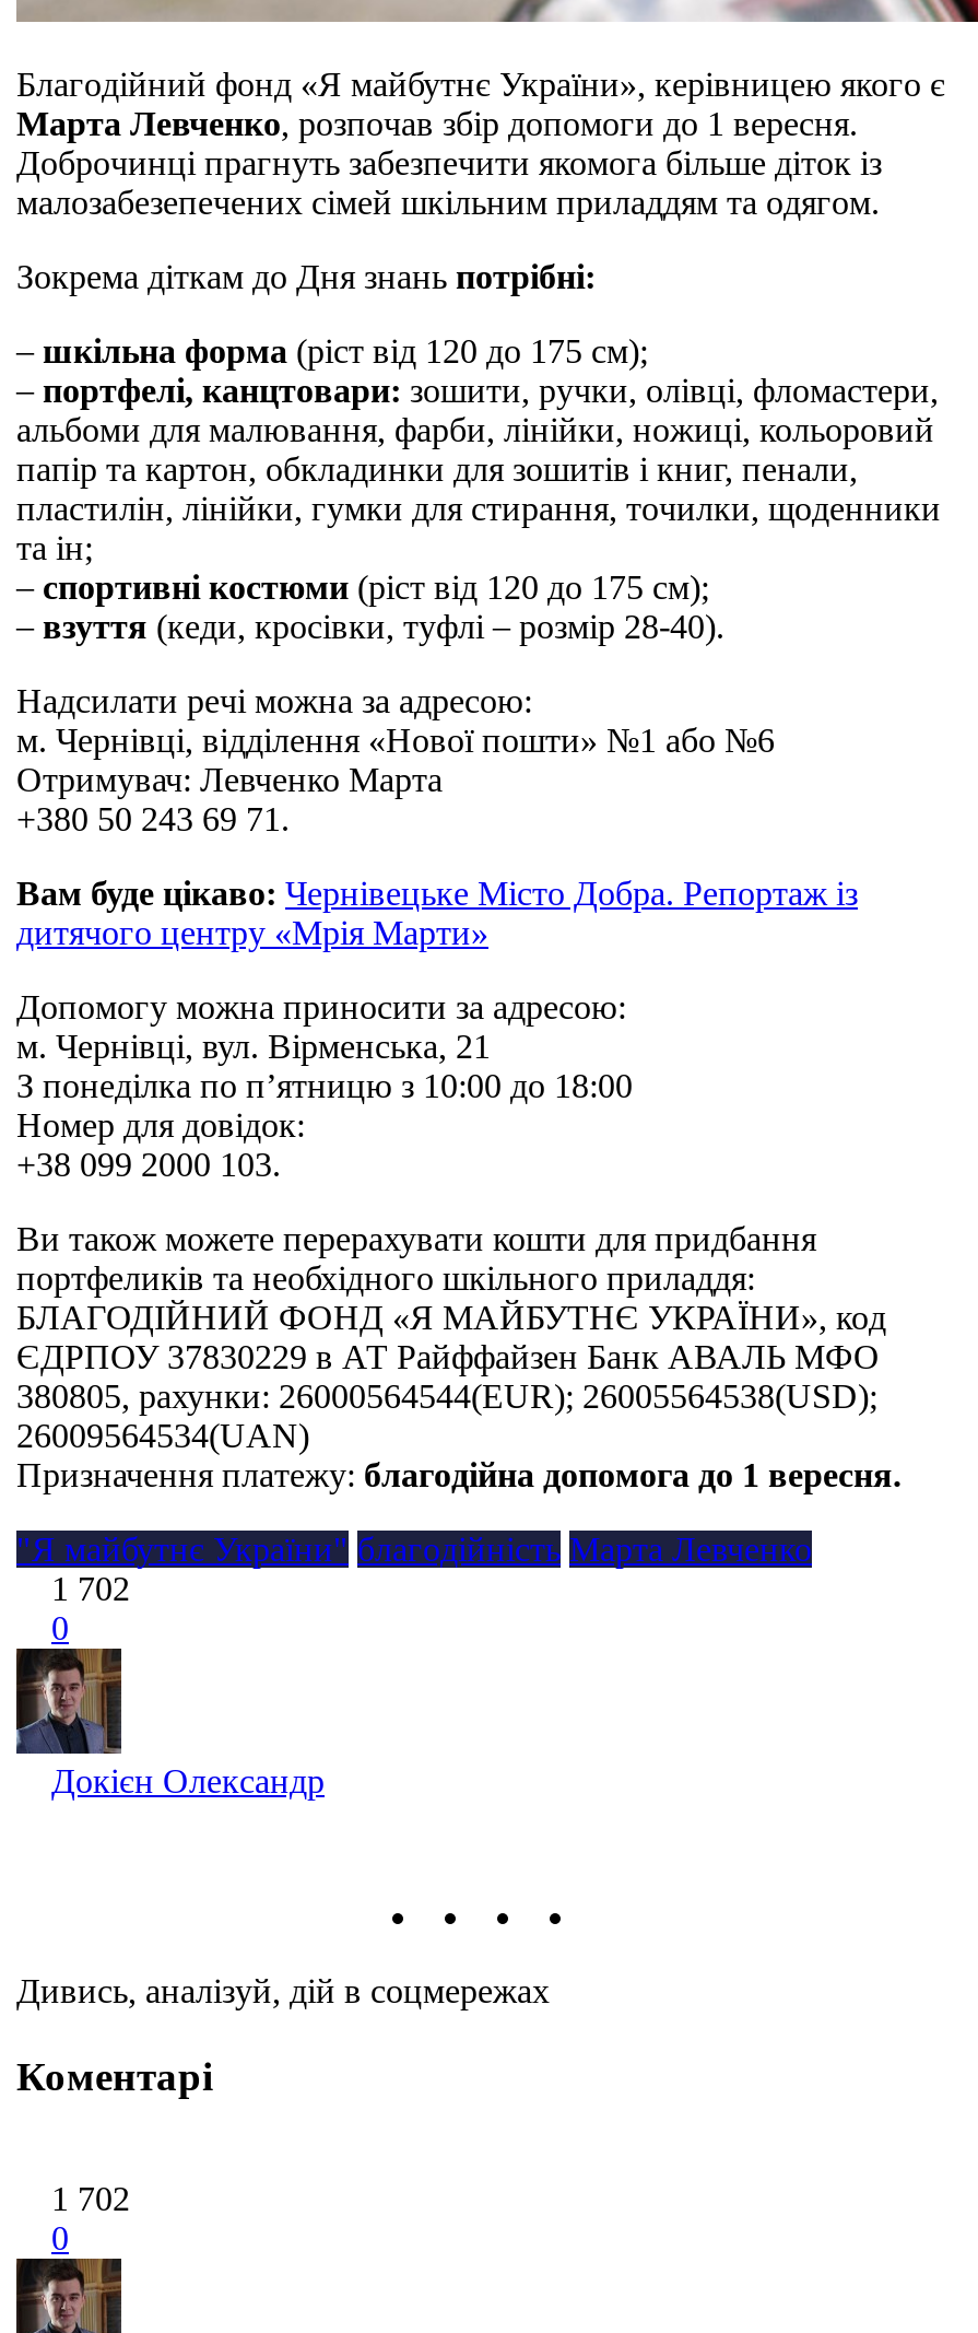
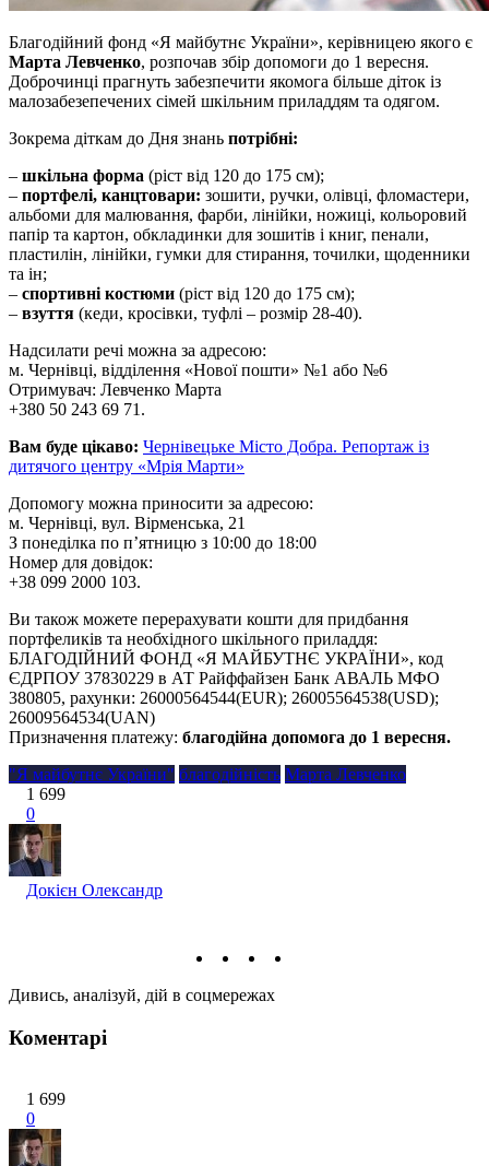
- 1 702
+ 1 699

- 1 702
+ 1 699
